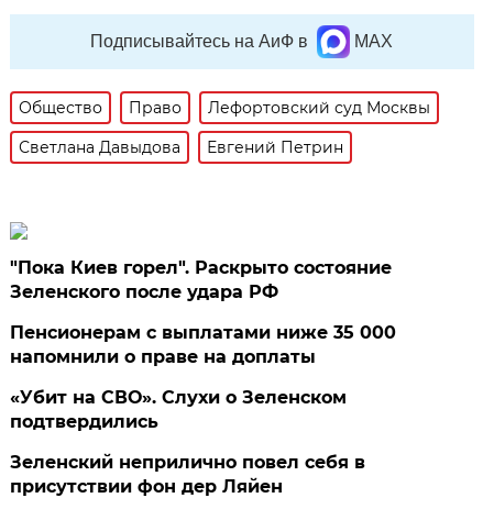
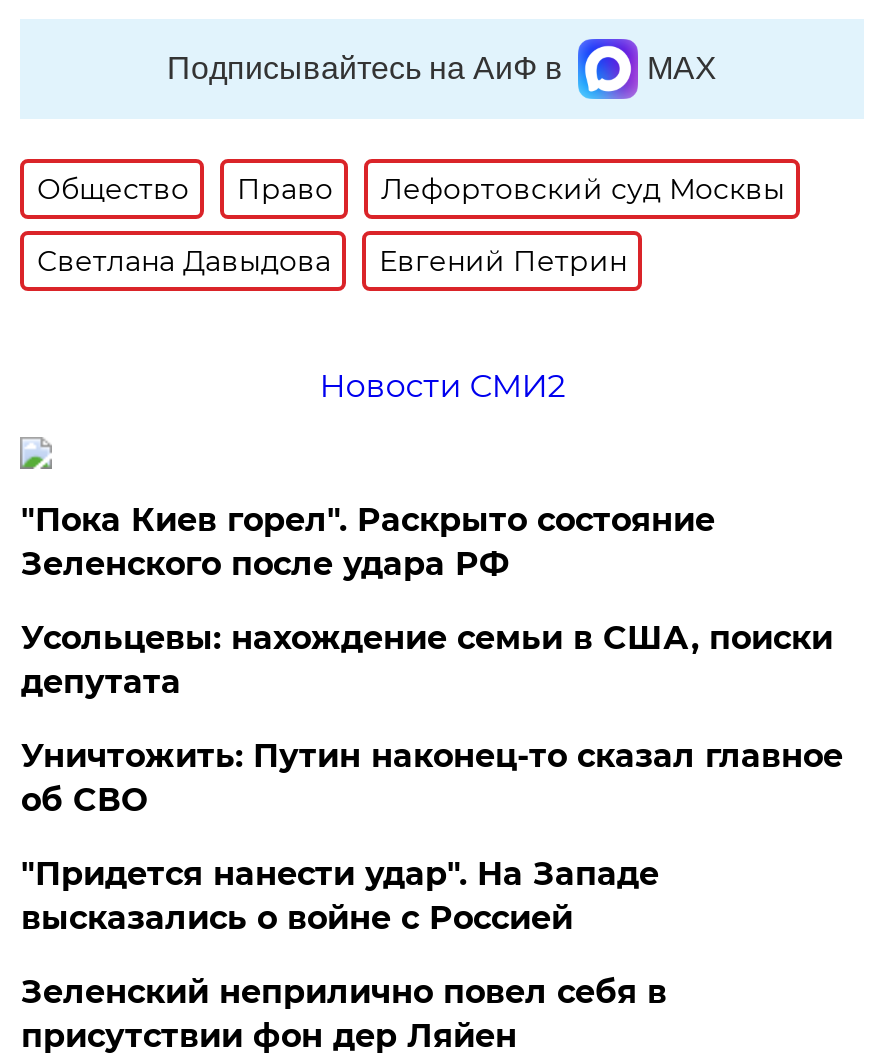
+ Новости СМИ2

- Пенсионерам с выплатами ниже 35 000
- напомнили о праве на доплаты
- «Убит на СВО». Слухи о Зеленском
- подтвердились
+ Усольцевы: нахождение семьи в США, поиски
+ депутата
+ Уничтожить: Путин наконец-то сказал главное
+ об СВО
+ "Придется нанести удар". На Западе
+ высказались о войне с Россией
